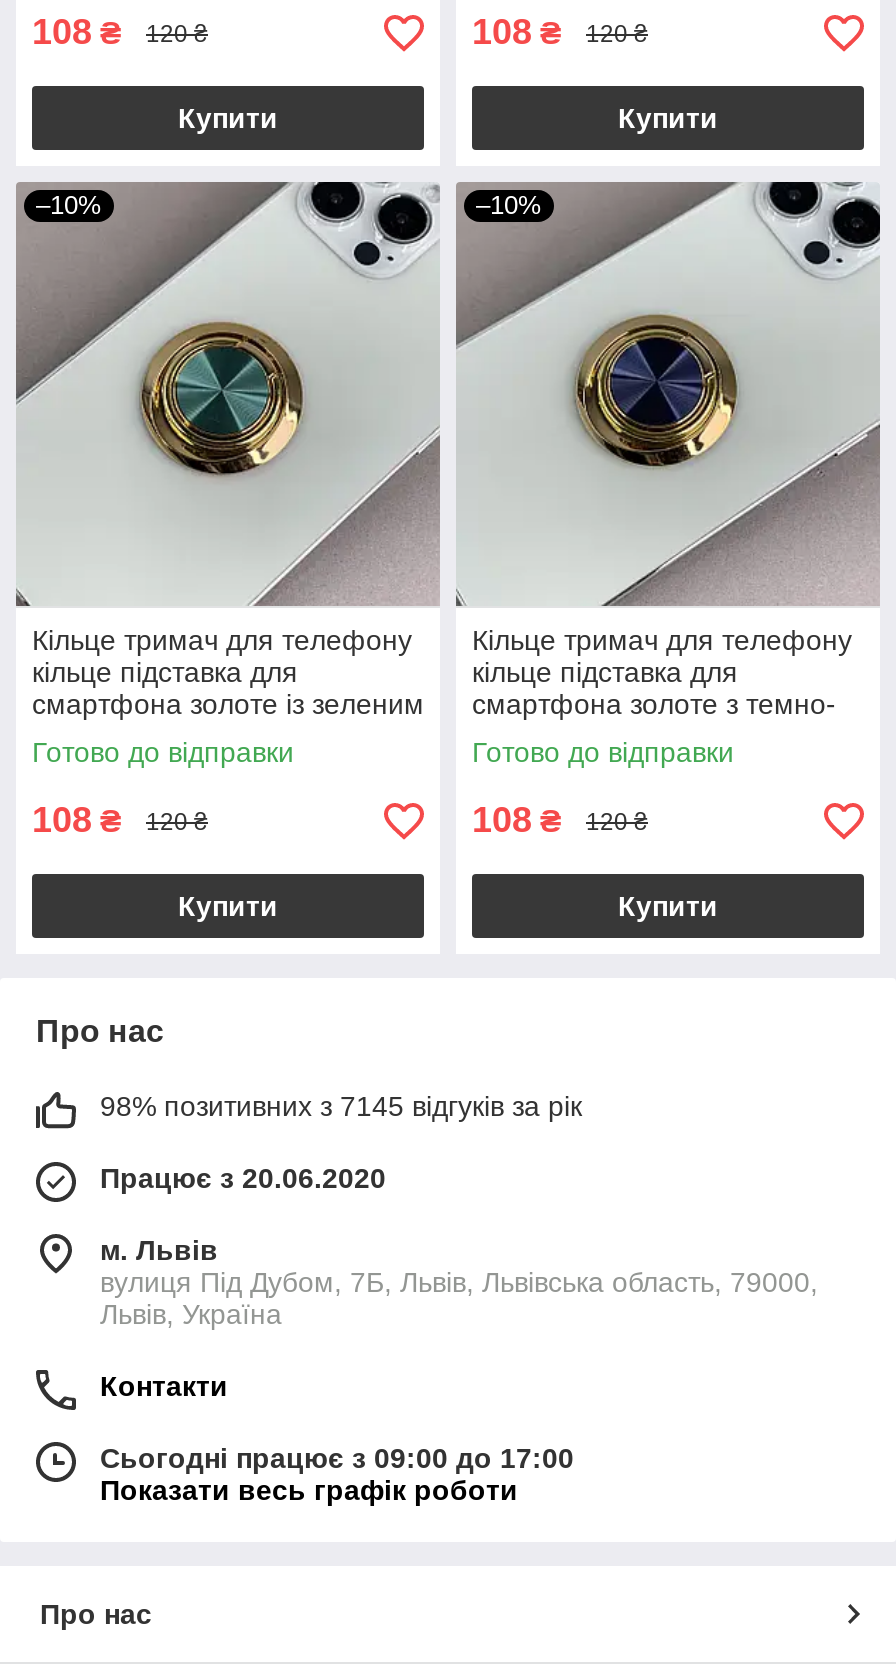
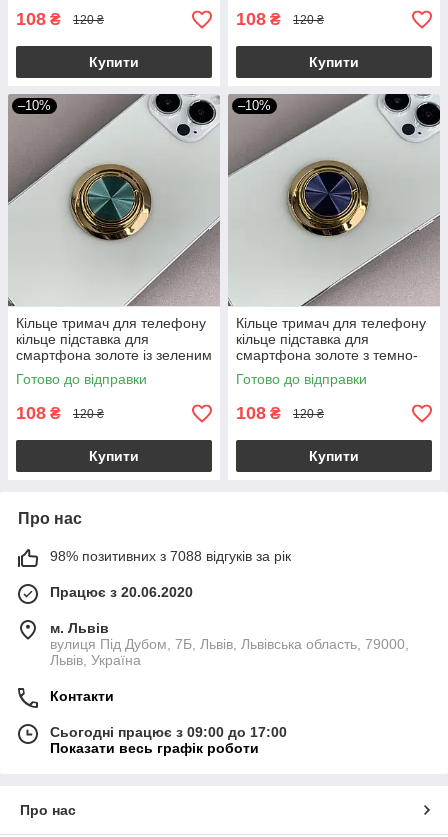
- 98% позитивних з 7145 відгуків за рік
+ 98% позитивних з 7088 відгуків за рік
